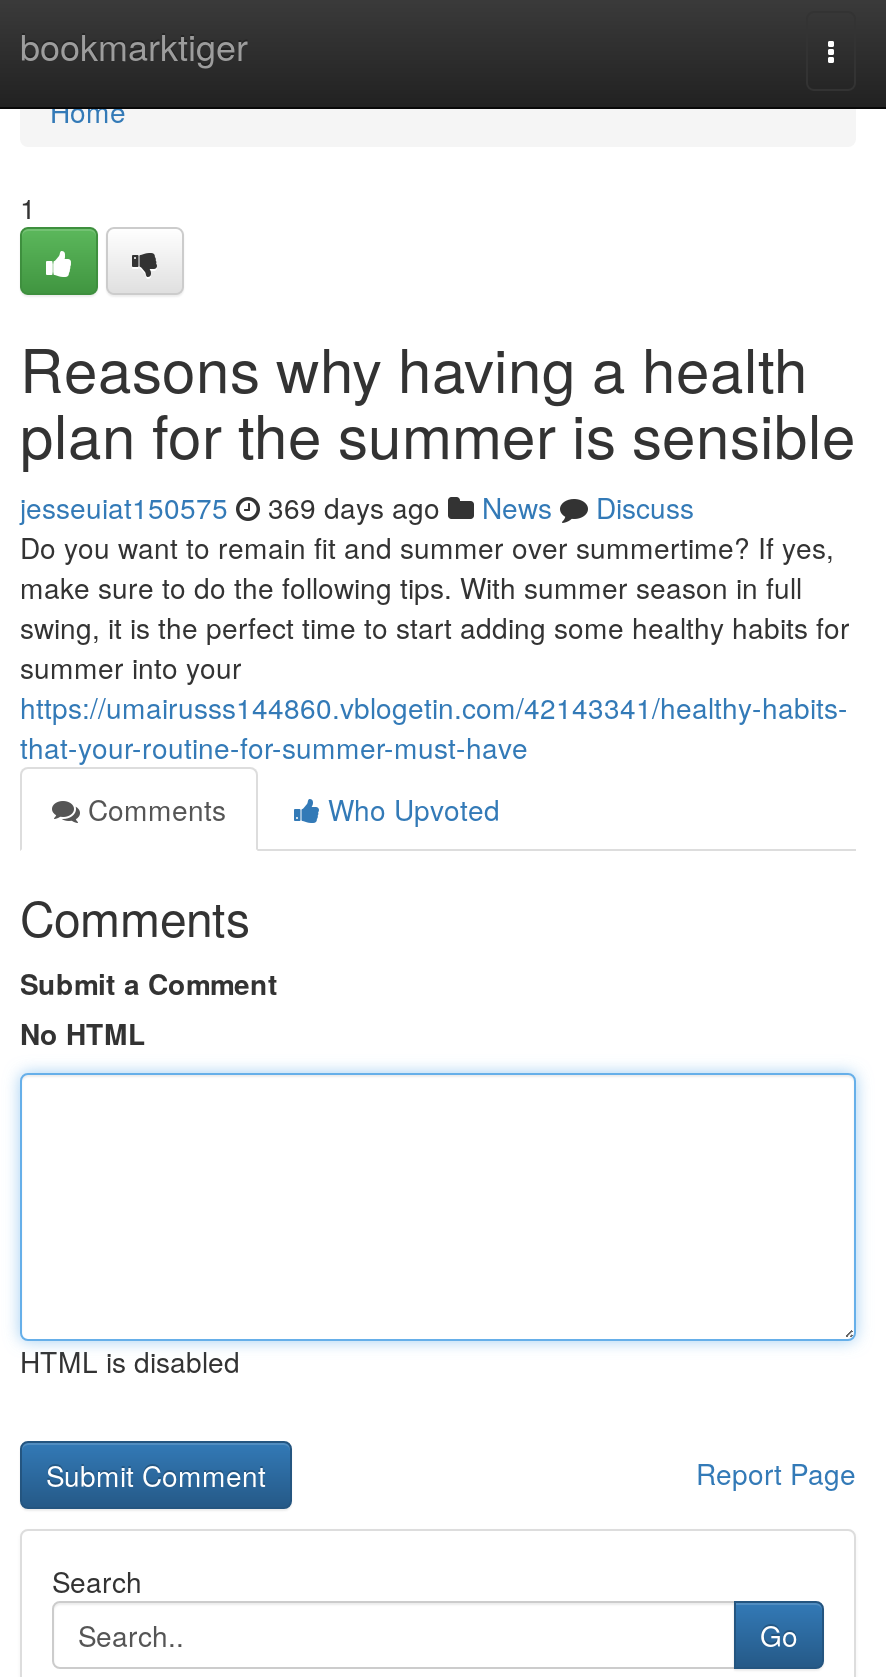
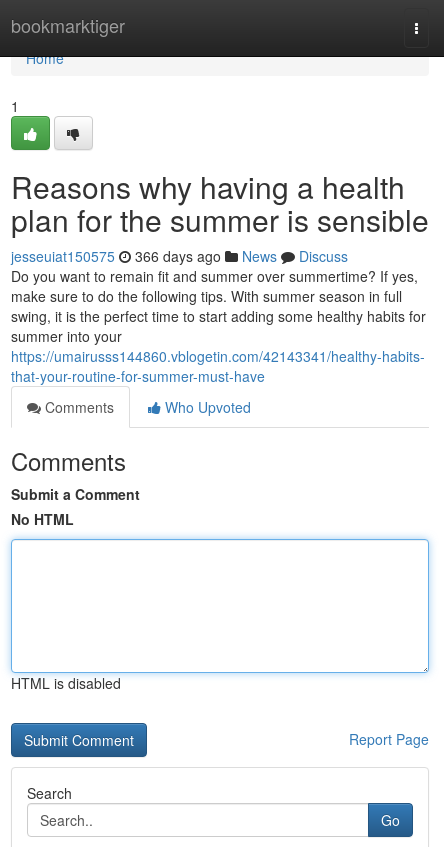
- jesseuiat150575 369 days ago News Discuss
+ jesseuiat150575 366 days ago News Discuss
